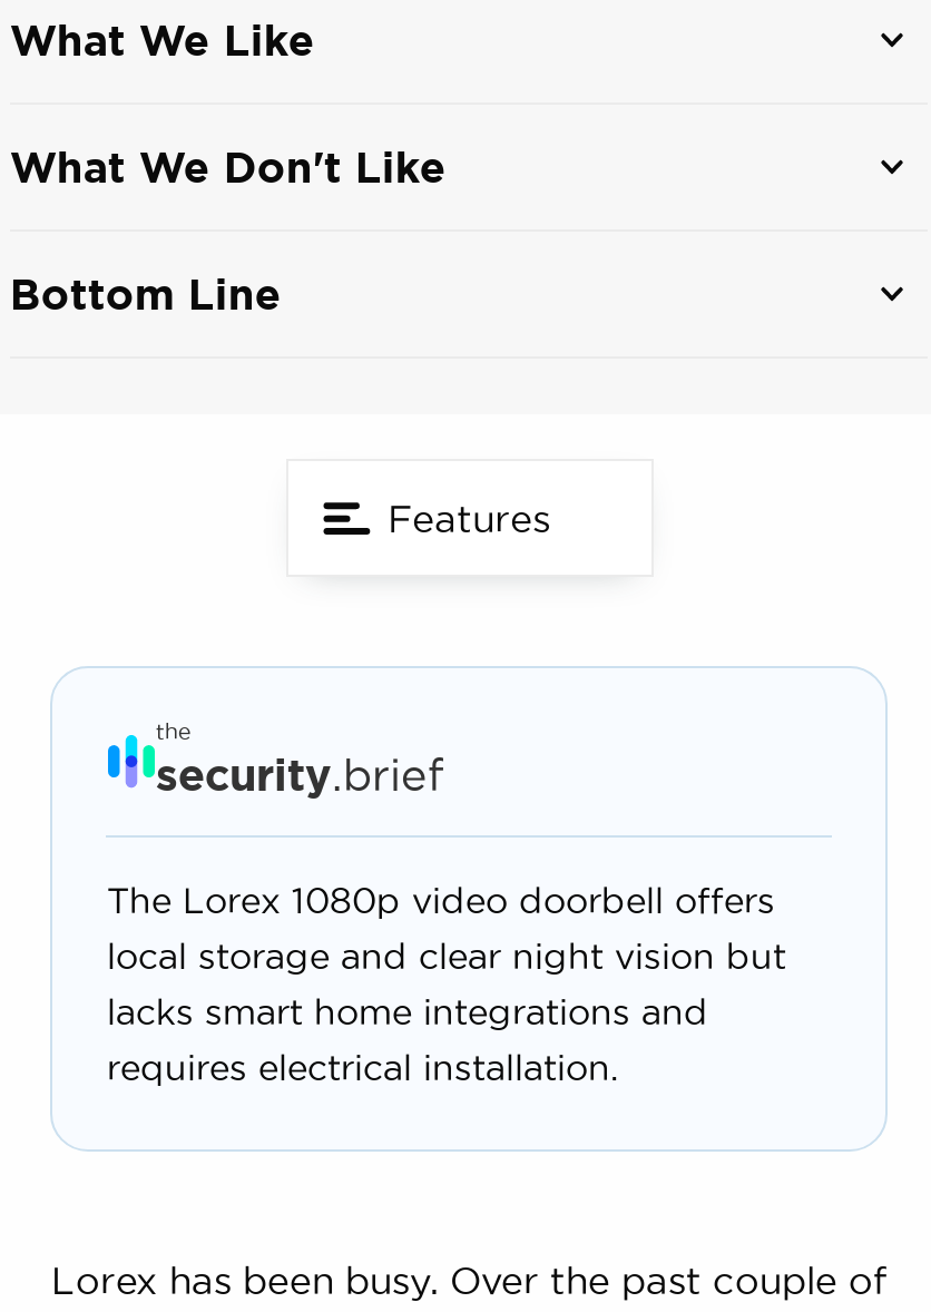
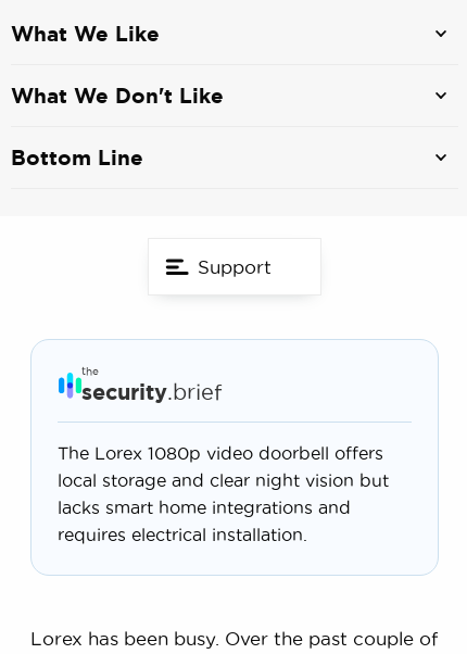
- Features
+ Support
